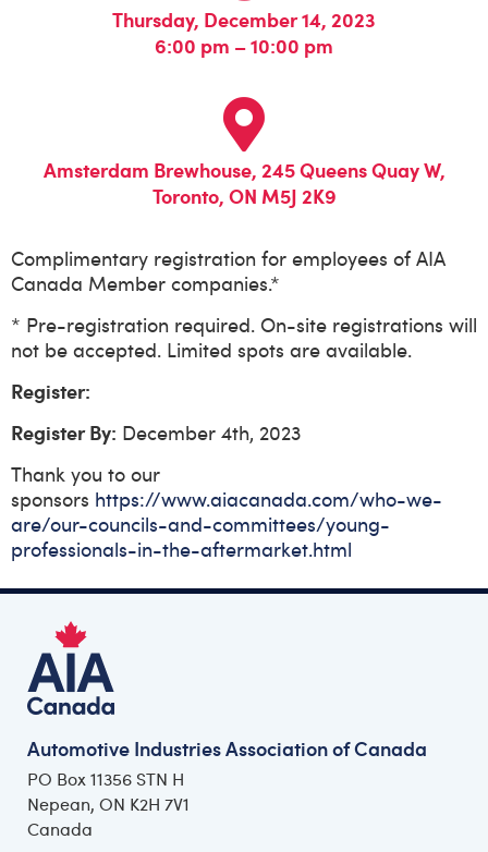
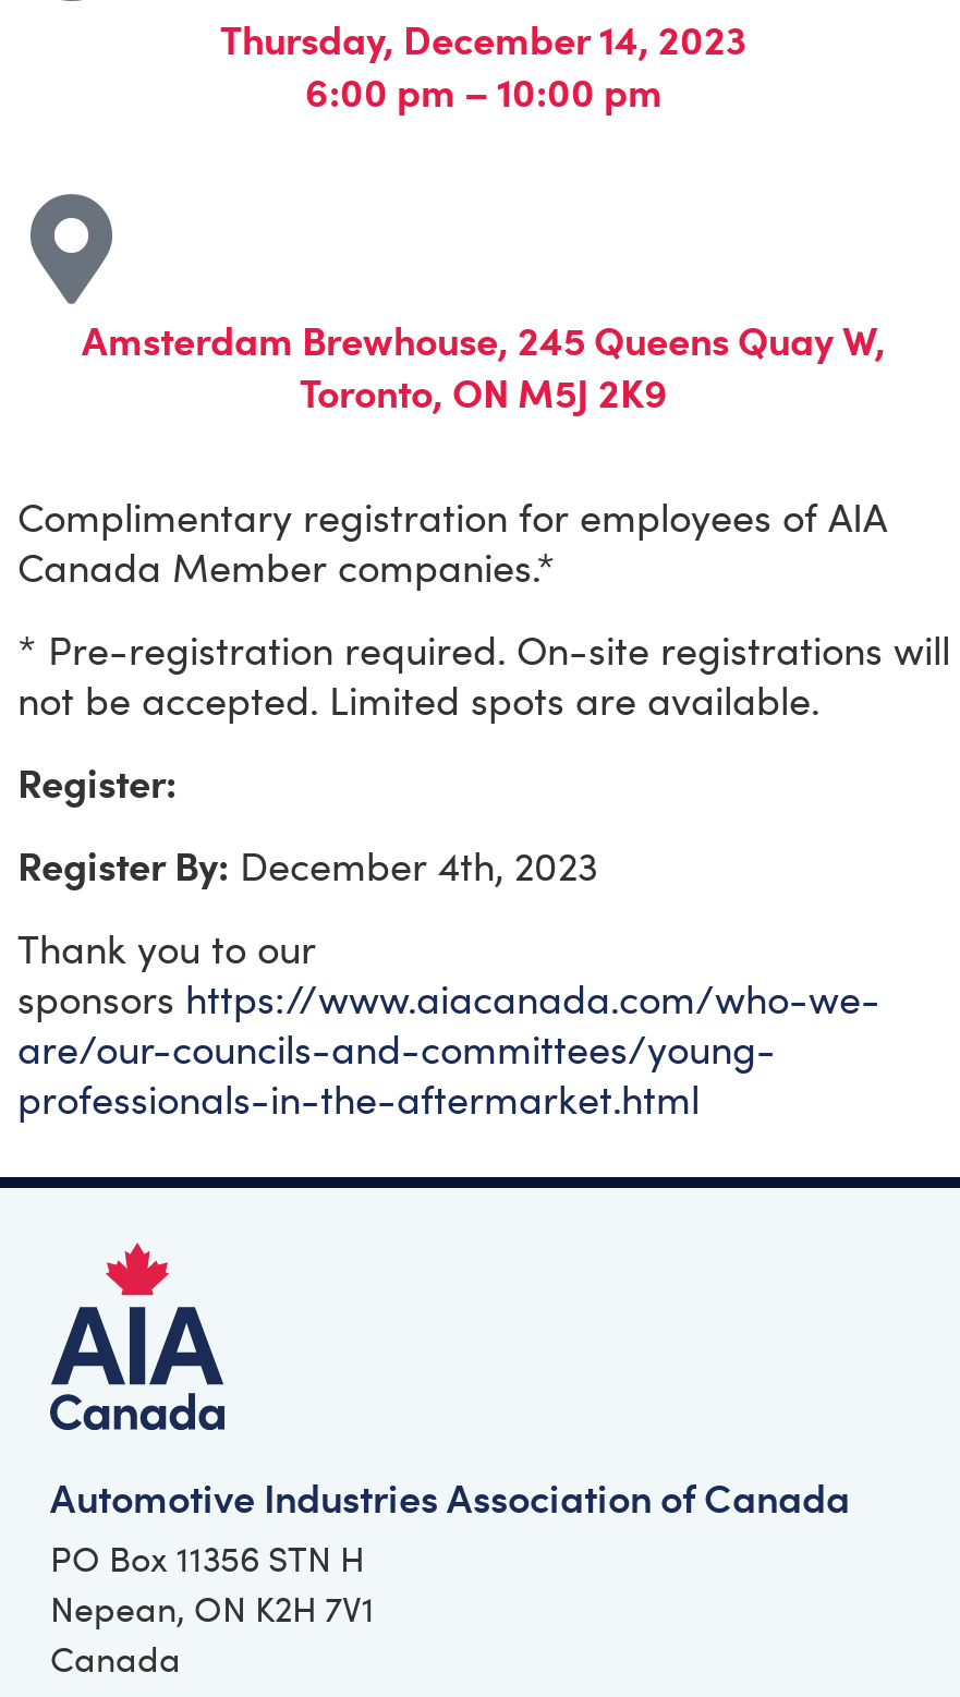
+ [image]

- [image]
